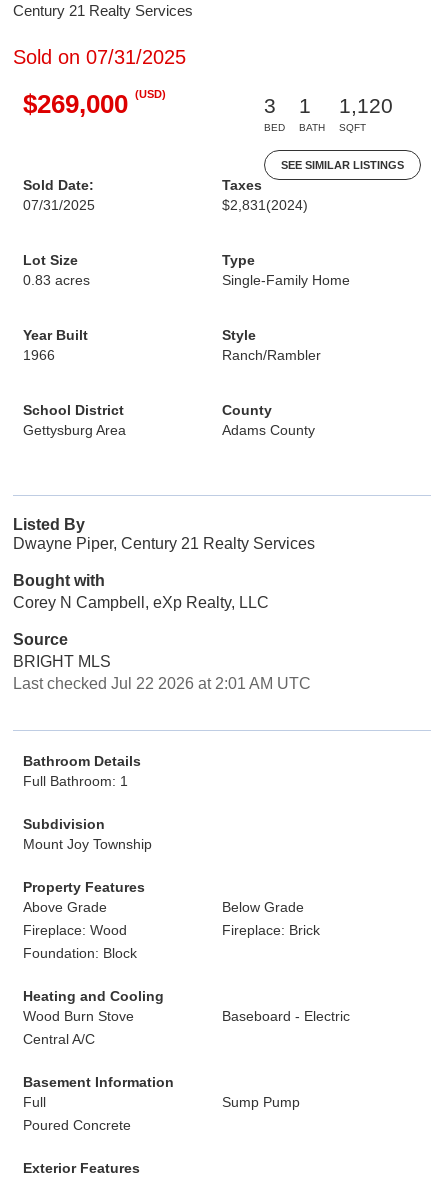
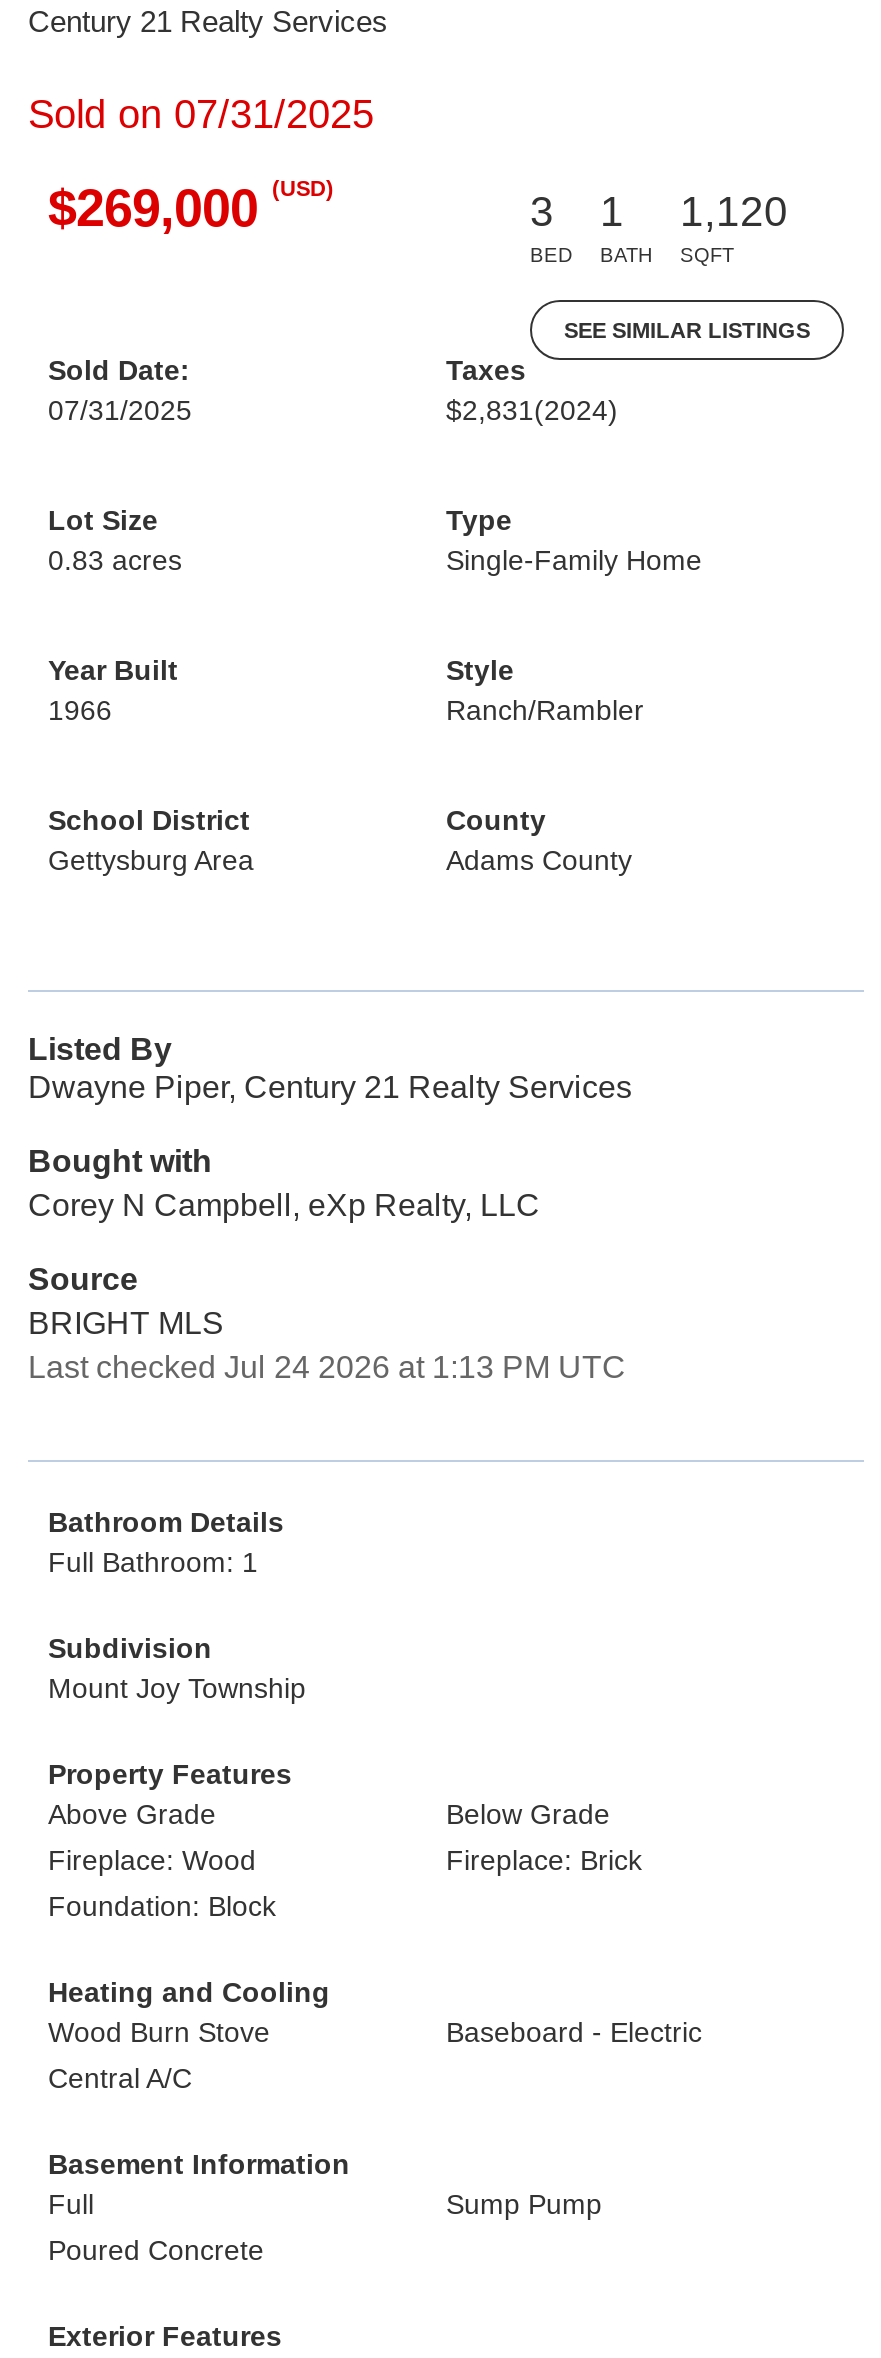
- Last checked Jul 22 2026 at 2:01 AM UTC
+ Last checked Jul 24 2026 at 1:13 PM UTC
